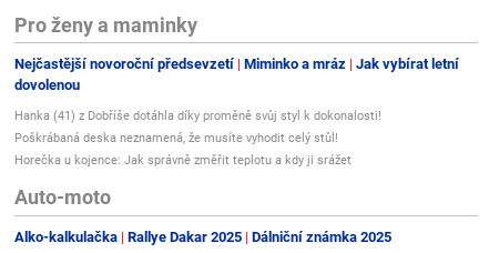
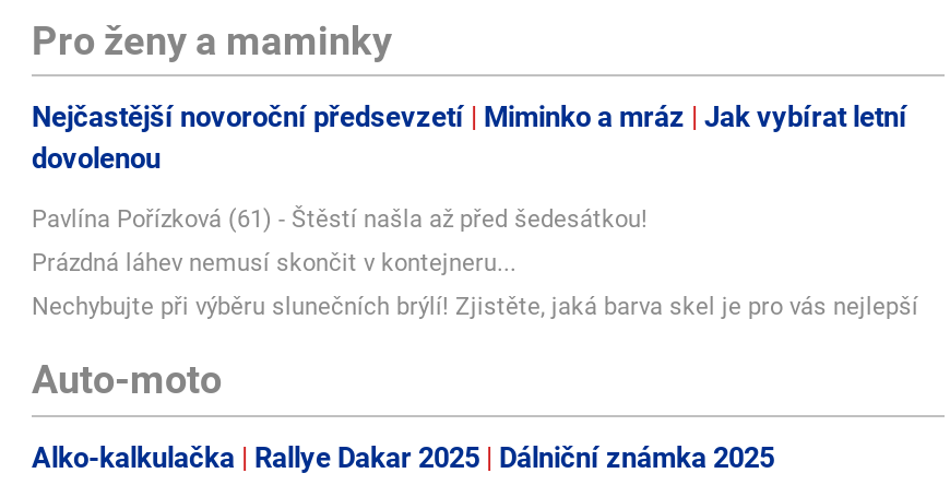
- Hanka (41) z Dobříše dotáhla díky proměně svůj styl k dokonalosti!
+ Pavlína Pořízková (61) - Štěstí našla až před šedesátkou!

- Poškrábaná deska neznamená, že musíte vyhodit celý stůl!
+ Prázdná láhev nemusí skončit v kontejneru...

- Horečka u kojence: Jak správně změřit teplotu a kdy ji srážet
+ Nechybujte při výběru slunečních brýlí! Zjistěte, jaká barva skel je pro vás nejlepší
